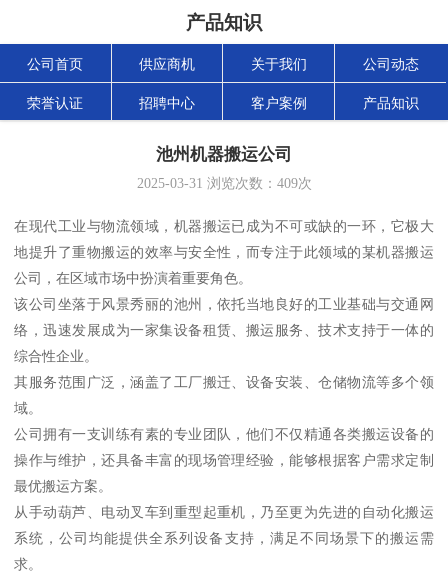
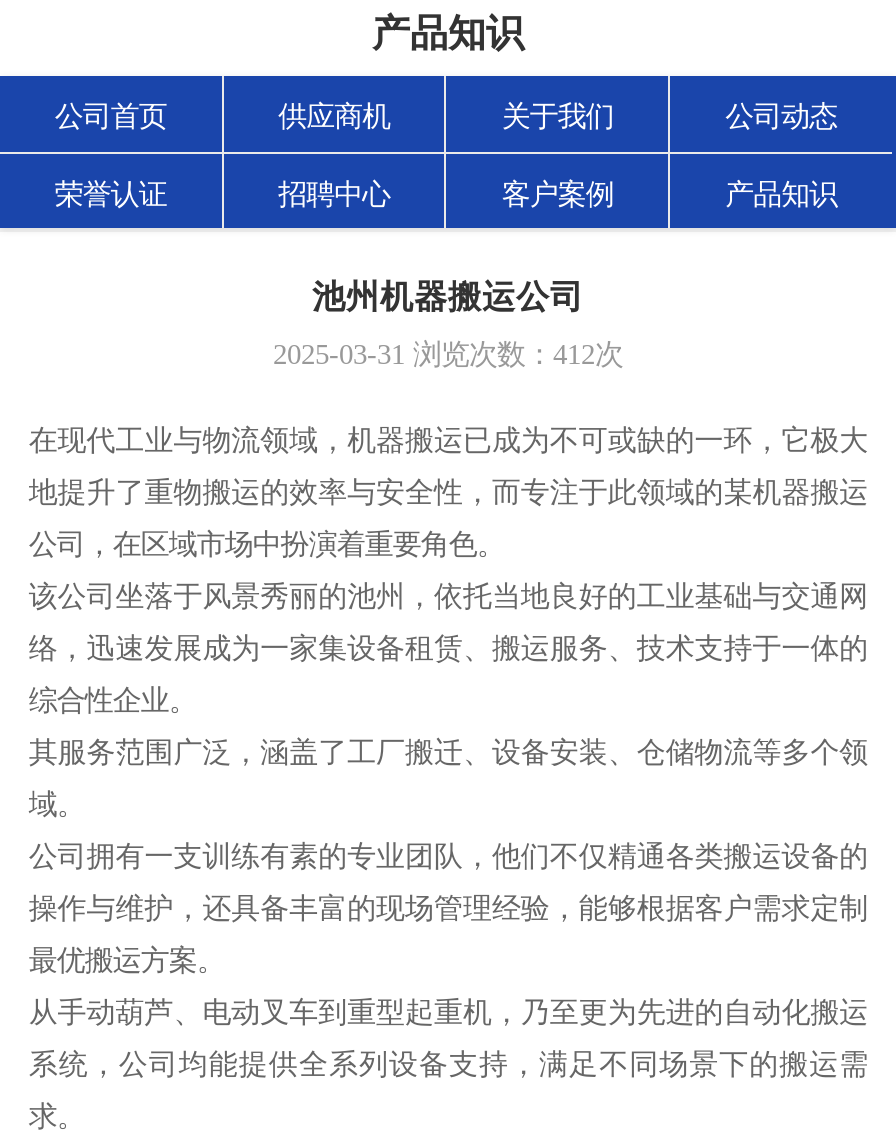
- 2025-03-31浏览次数：409次
+ 2025-03-31浏览次数：412次
